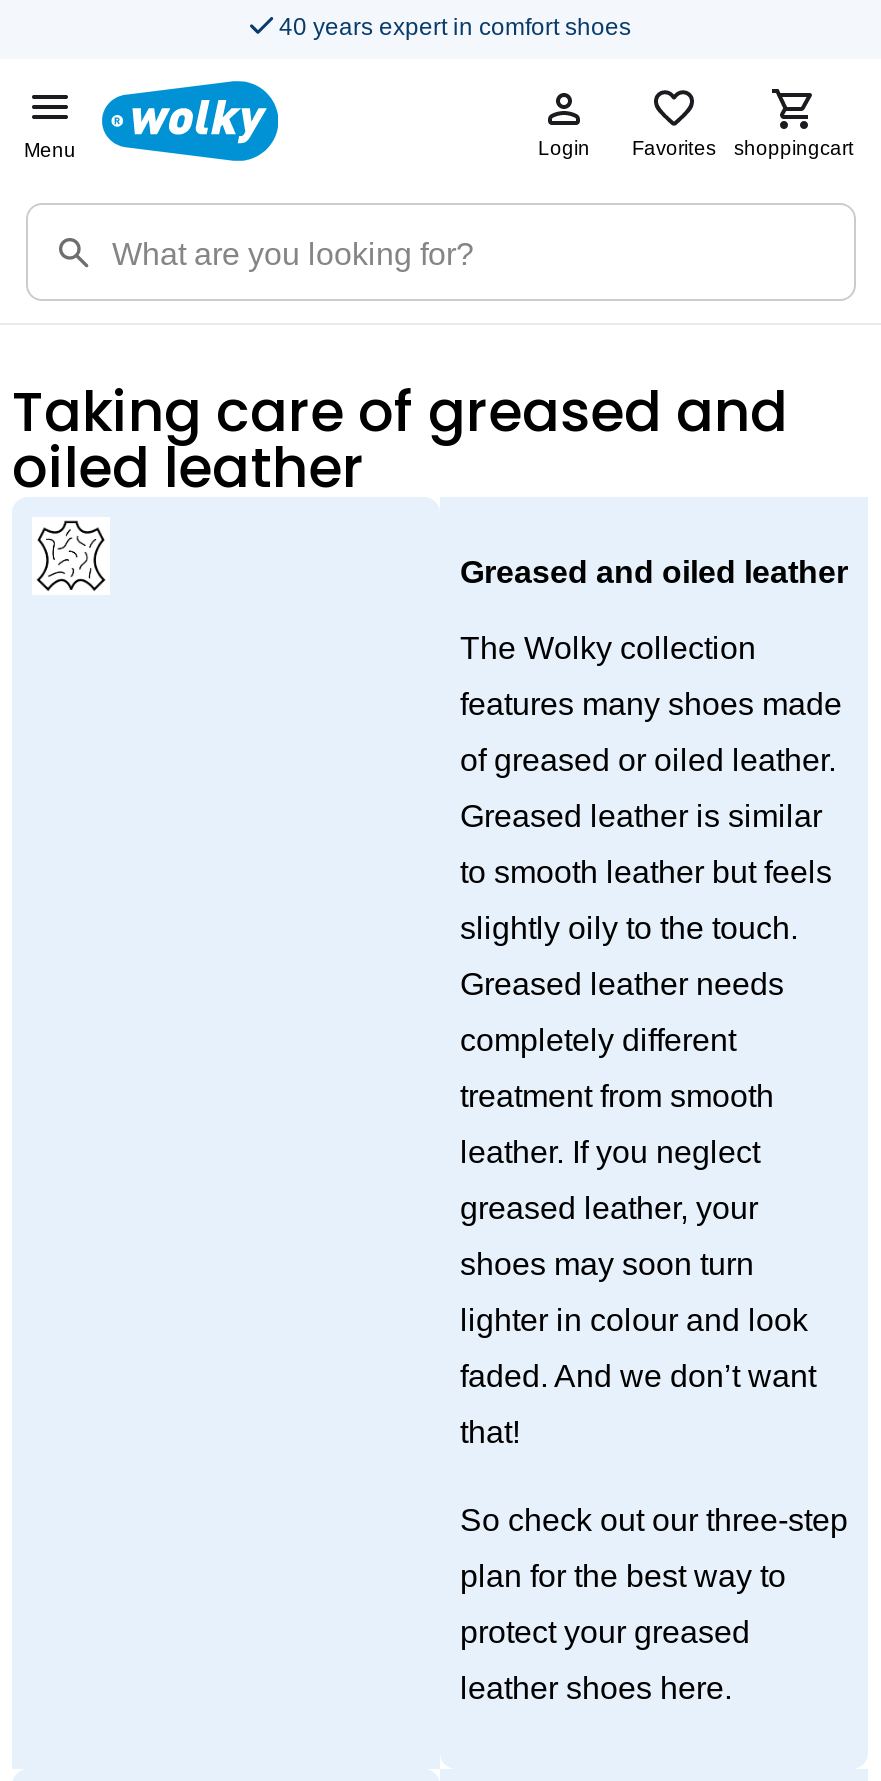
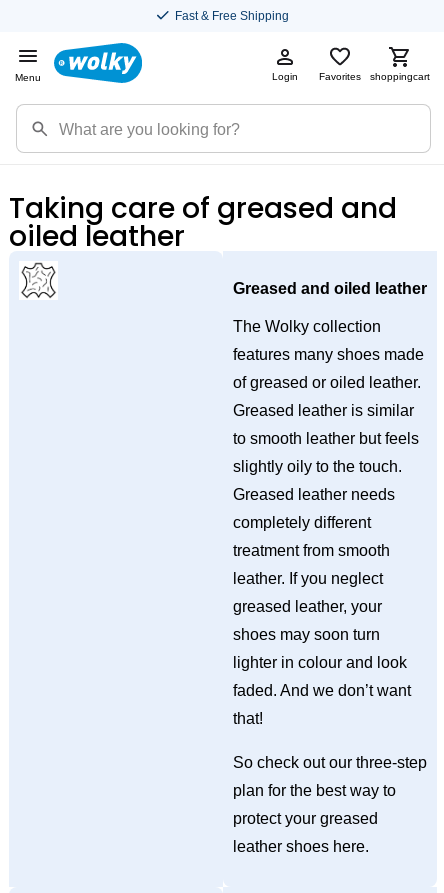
- 40 years expert in comfort shoes
+ Fast & Free Shipping
